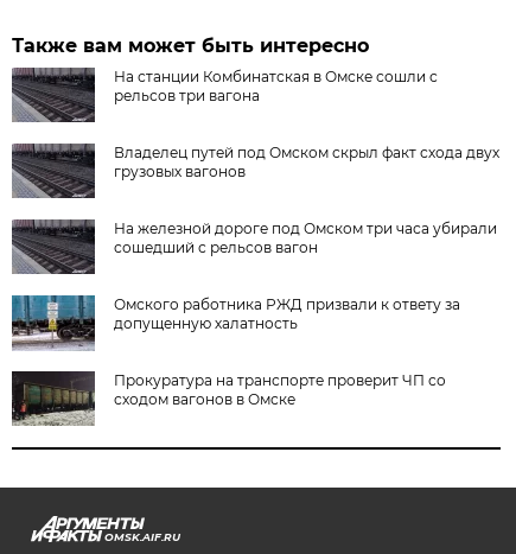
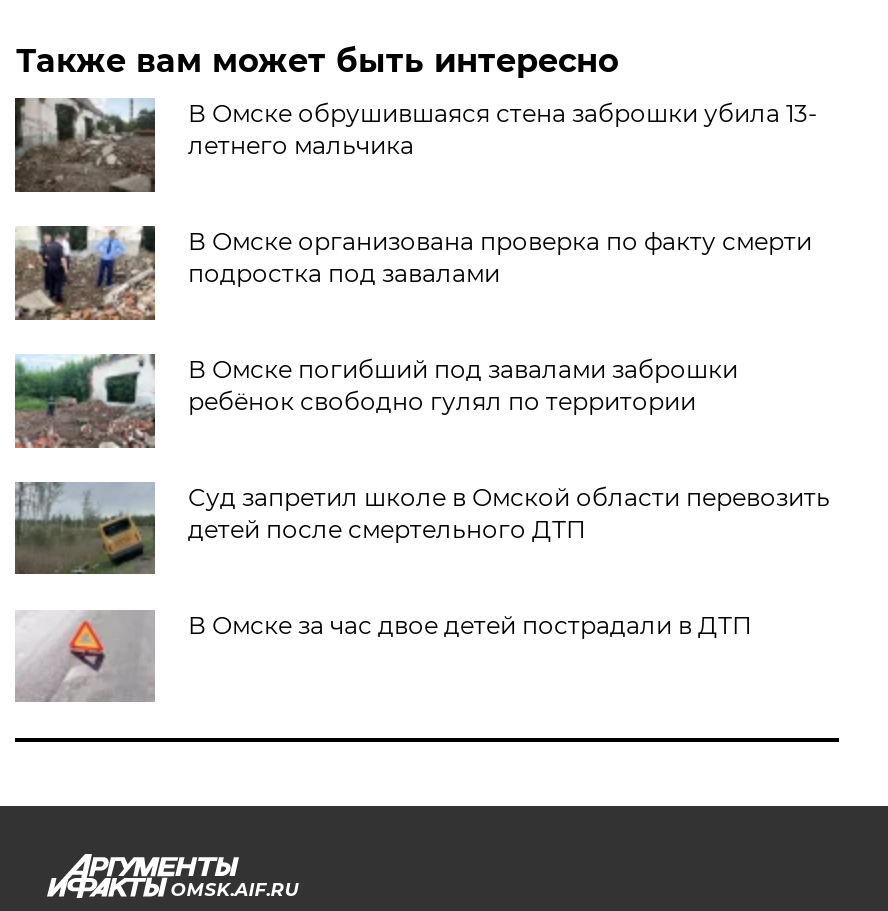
- [image]
- На станции Комбинатская в Омске сошли с
- рельсов три вагона
+ [image]
+ В Омске обрушившаяся стена заброшки убила 13-
+ летнего мальчика

- [image]
- Владелец путей под Омском скрыл факт схода двух
- грузовых вагонов
+ [image]
+ В Омске организована проверка по факту смерти
+ подростка под завалами

- [image]
- На железной дороге под Омском три часа убирали
- сошедший с рельсов вагон
+ [image]
+ В Омске погибший под завалами заброшки
+ ребёнок свободно гулял по территории

- [image]
- Омского работника РЖД призвали к ответу за
- допущенную халатность
+ [image]
+ Суд запретил школе в Омской области перевозить
+ детей после смертельного ДТП

- [image]
- Прокуратура на транспорте проверит ЧП со
- сходом вагонов в Омске
+ [image]
+ В Омске за час двое детей пострадали в ДТП
